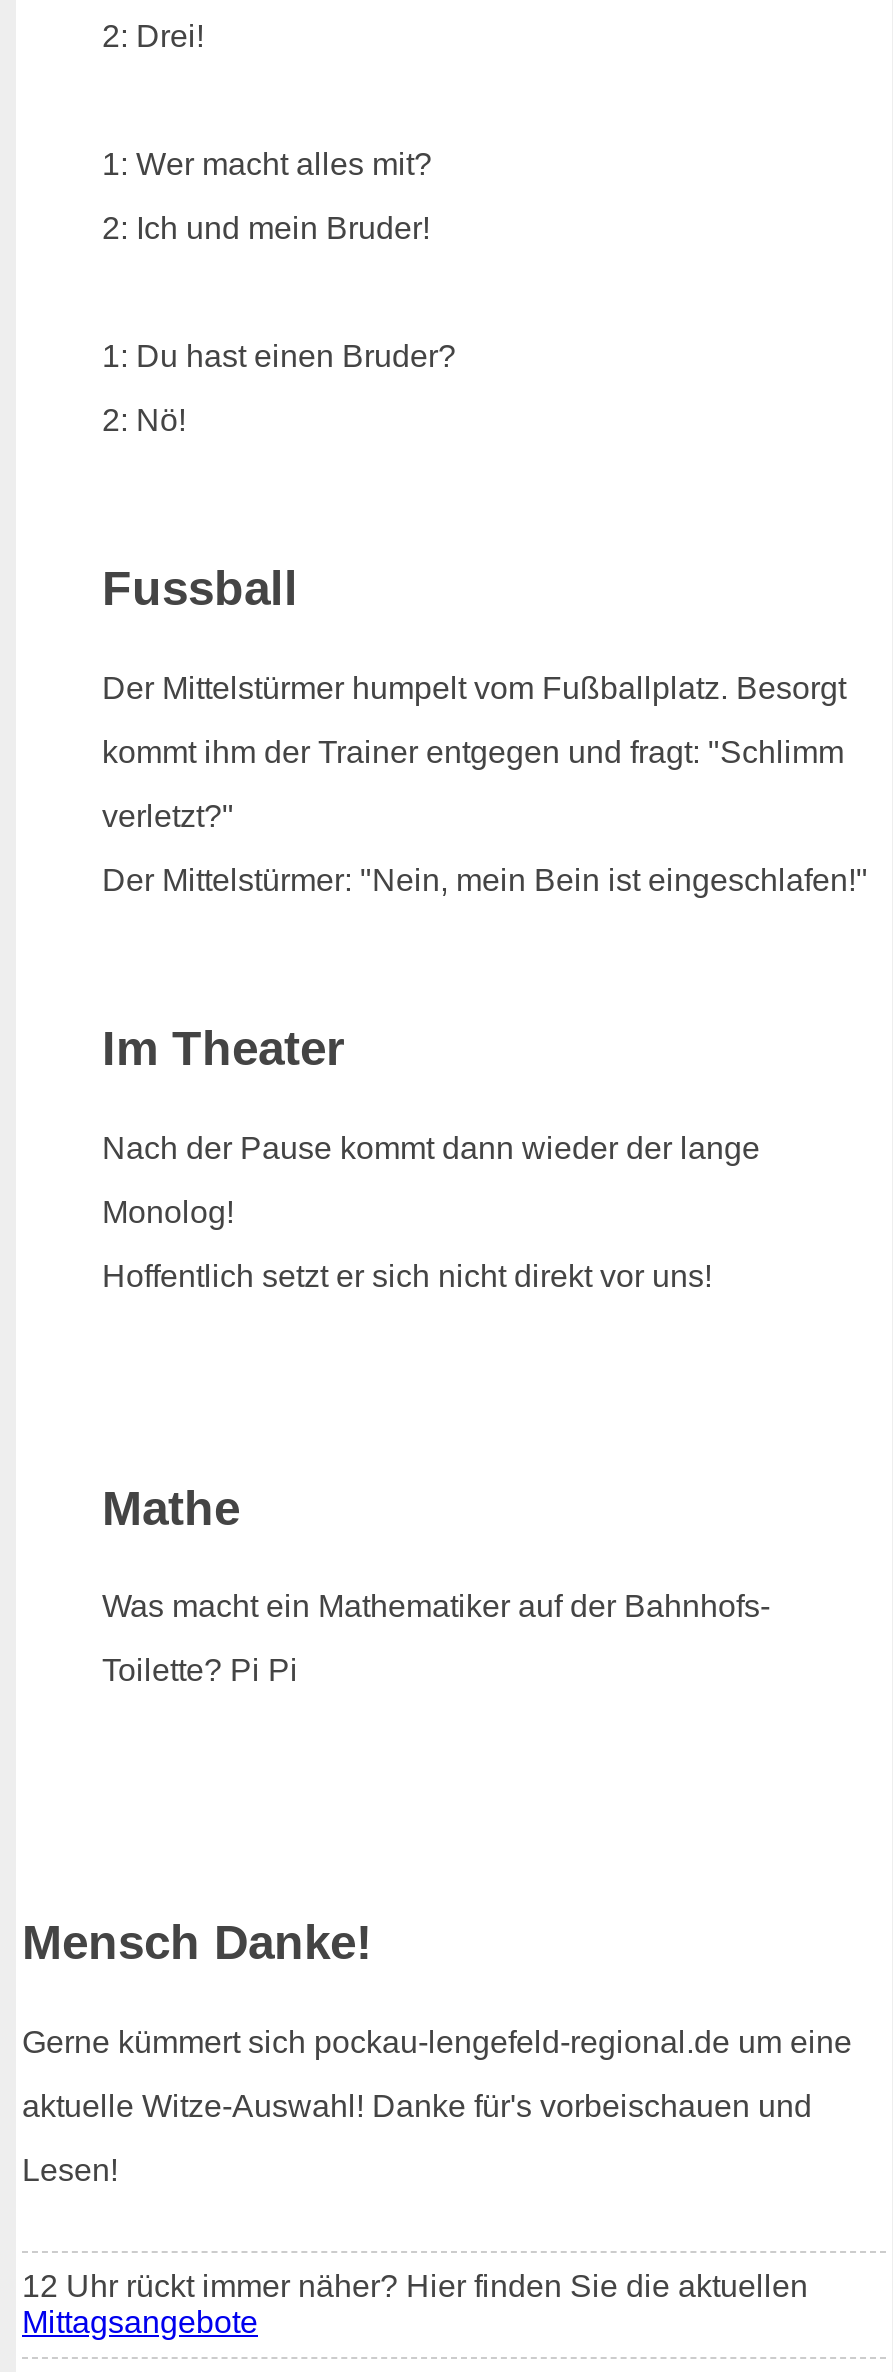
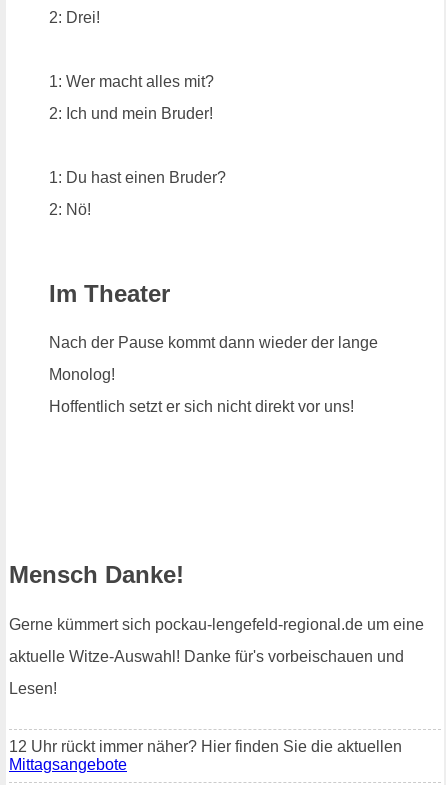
- Fussball
- Der Mittelstürmer humpelt vom Fußballplatz. Besorgt
- kommt ihm der Trainer entgegen und fragt: "Schlimm
- verletzt?"
- Der Mittelstürmer: "Nein, mein Bein ist eingeschlafen!"

- Mathe
- Was macht ein Mathematiker auf der Bahnhofs-
- Toilette? Pi Pi
